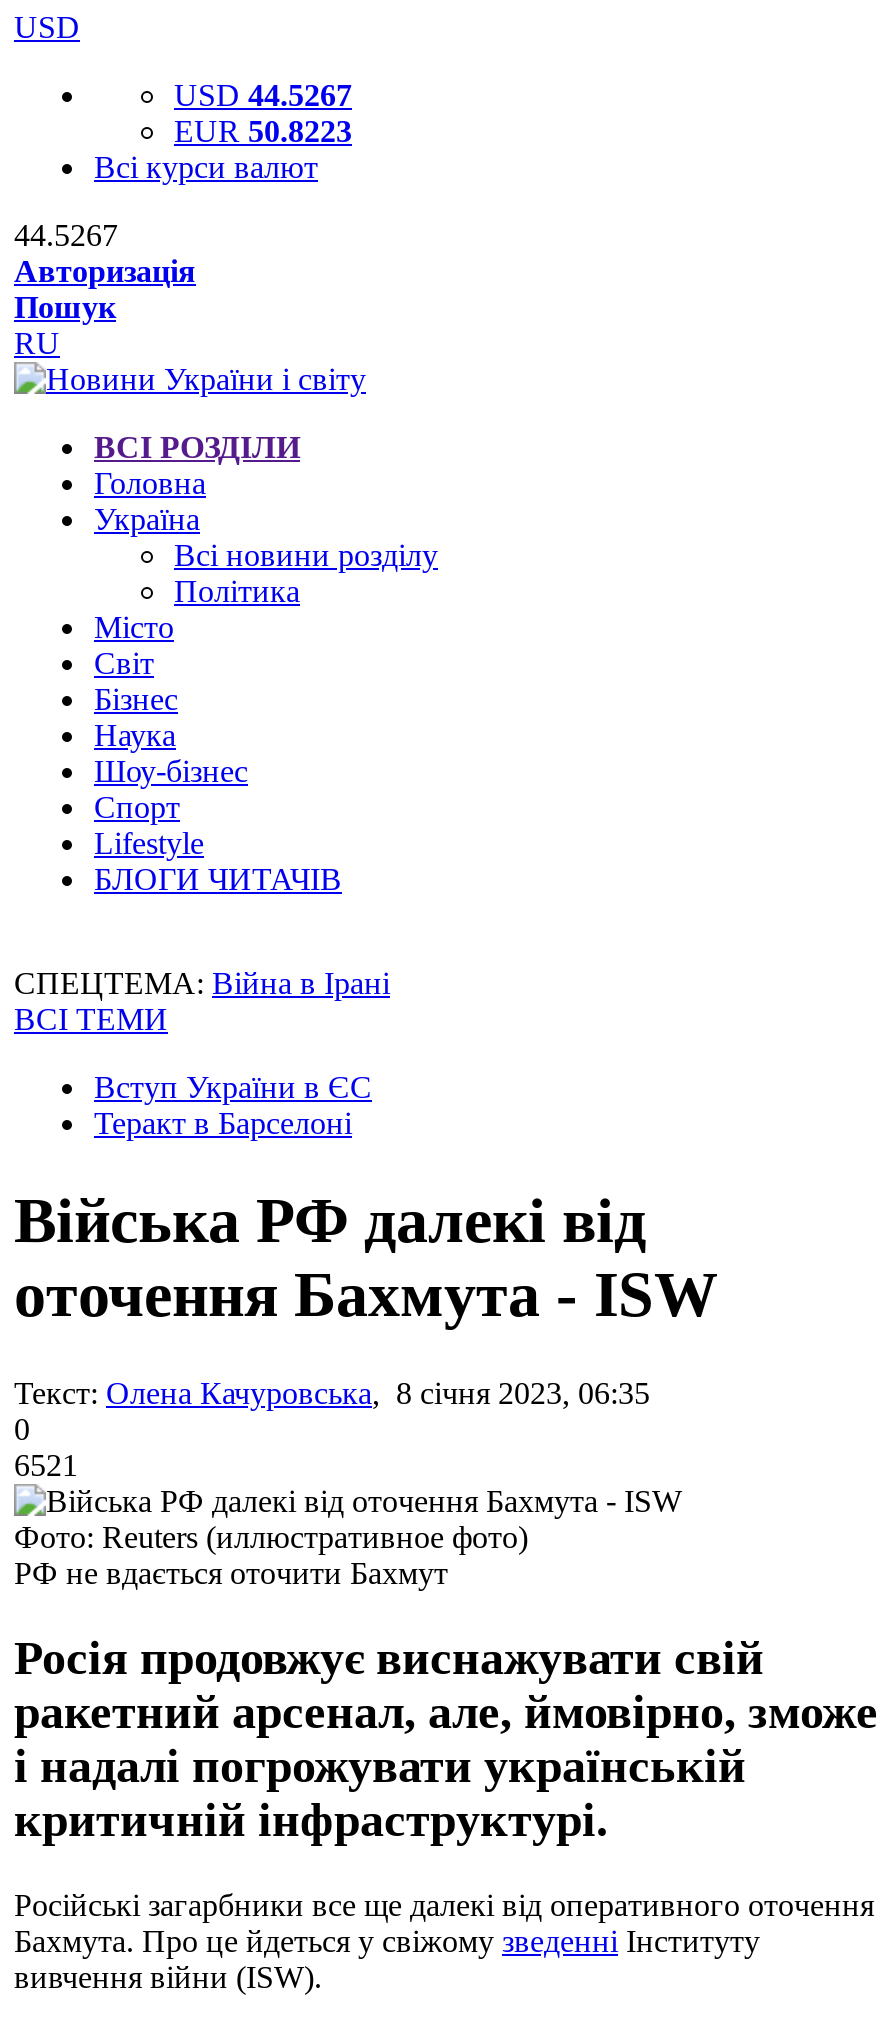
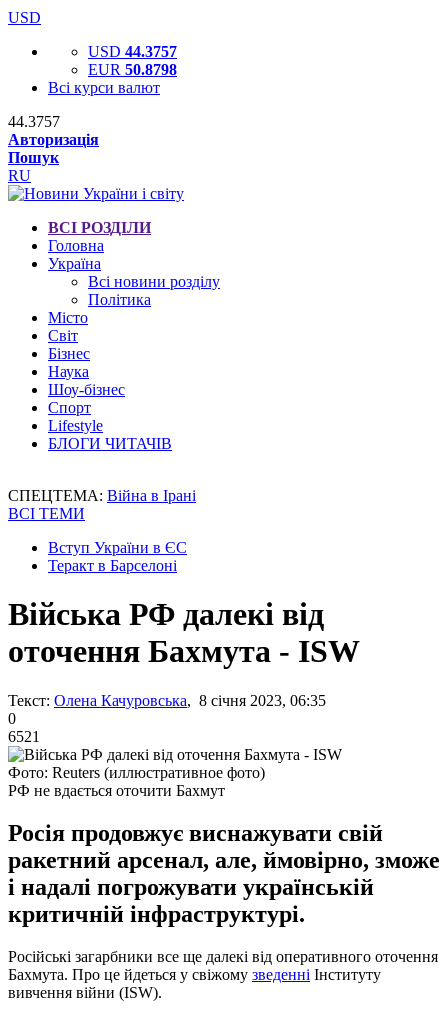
- USD 44.5267
+ USD 44.3757

- EUR 50.8223
+ EUR 50.8798

- 44.5267
+ 44.3757
